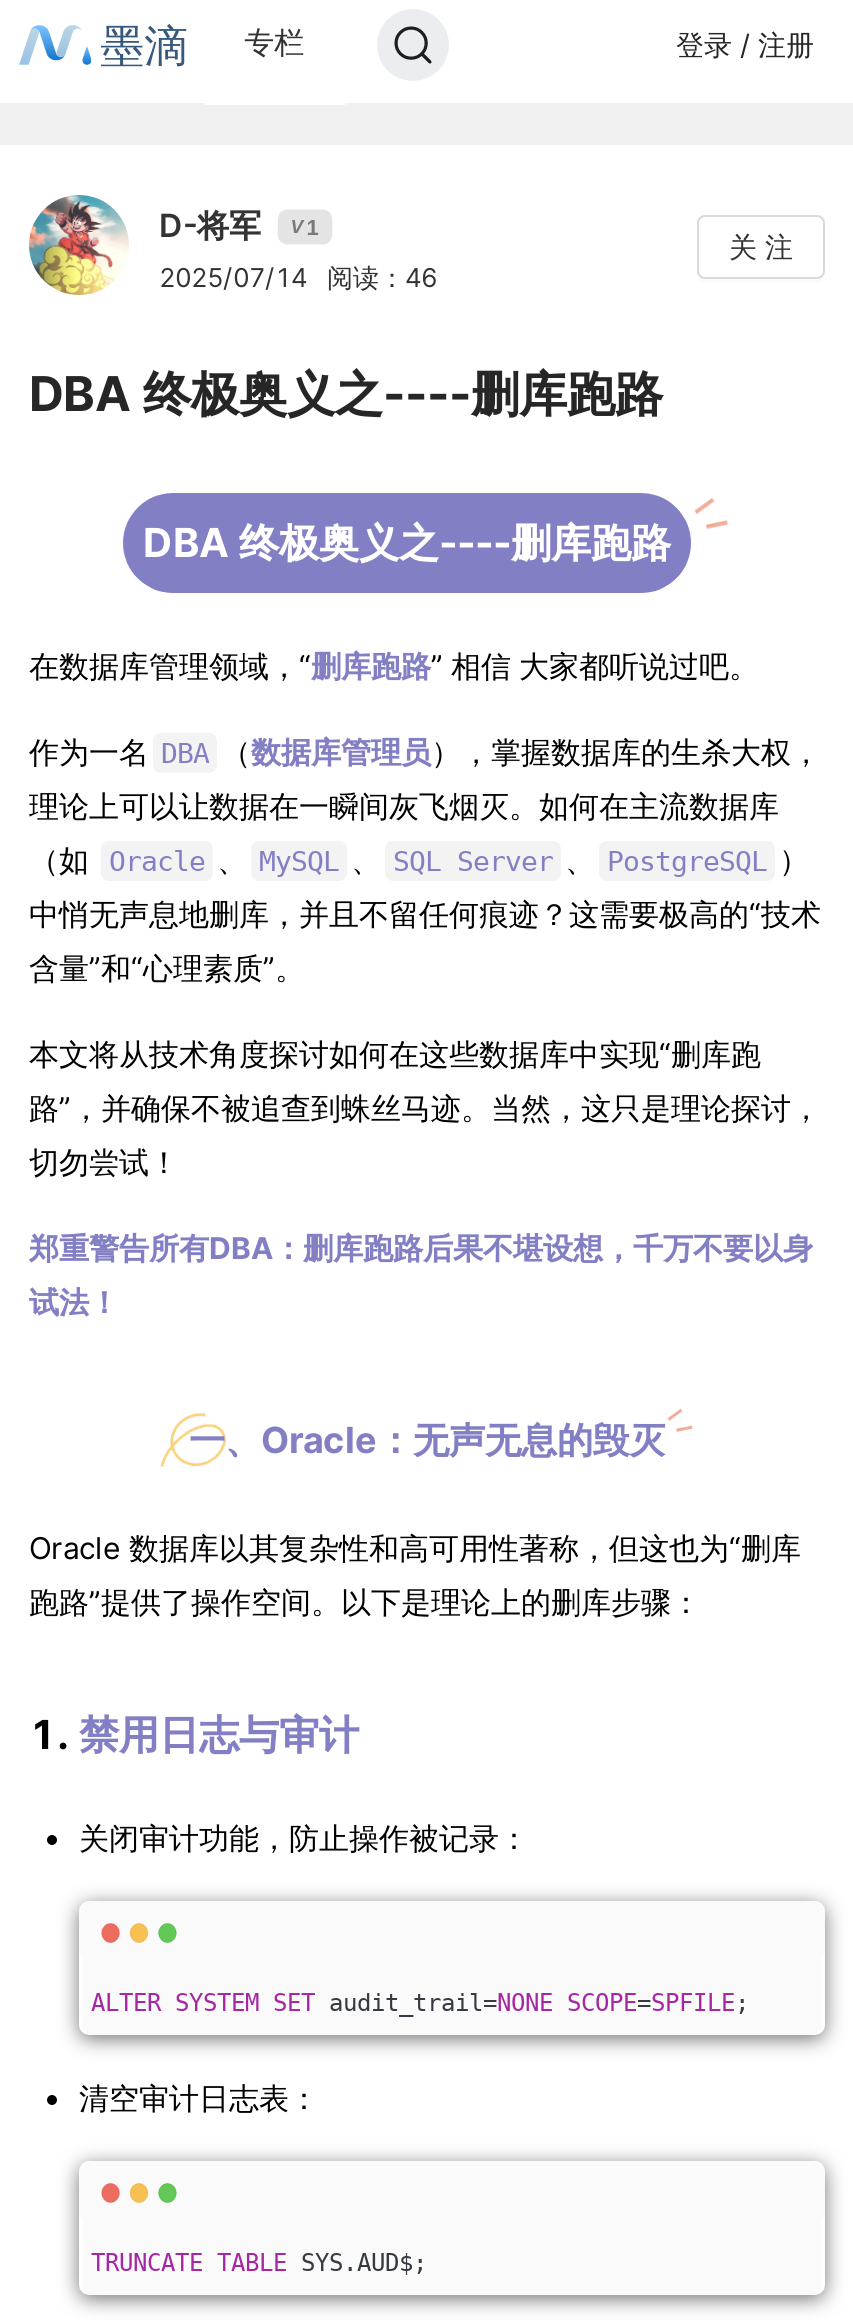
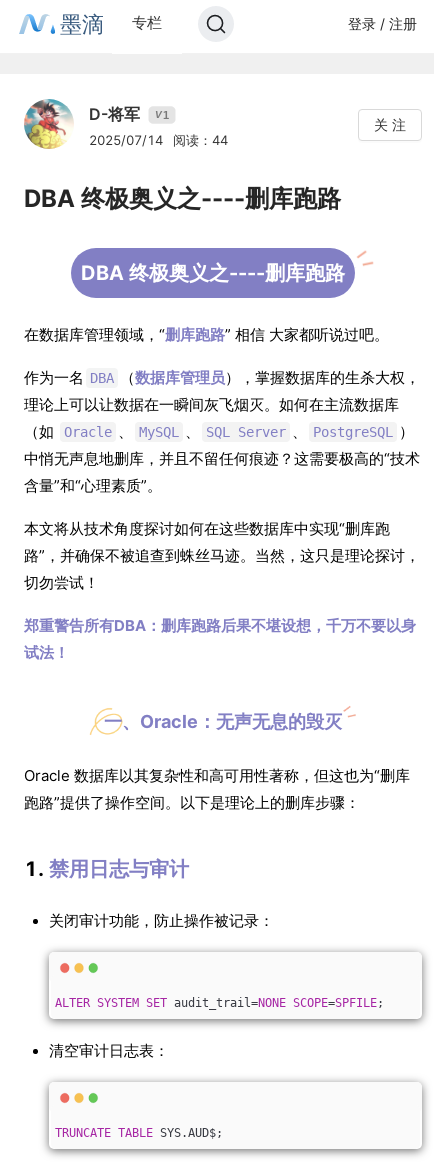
- 2025/07/14 阅读：46
+ 2025/07/14 阅读：44
